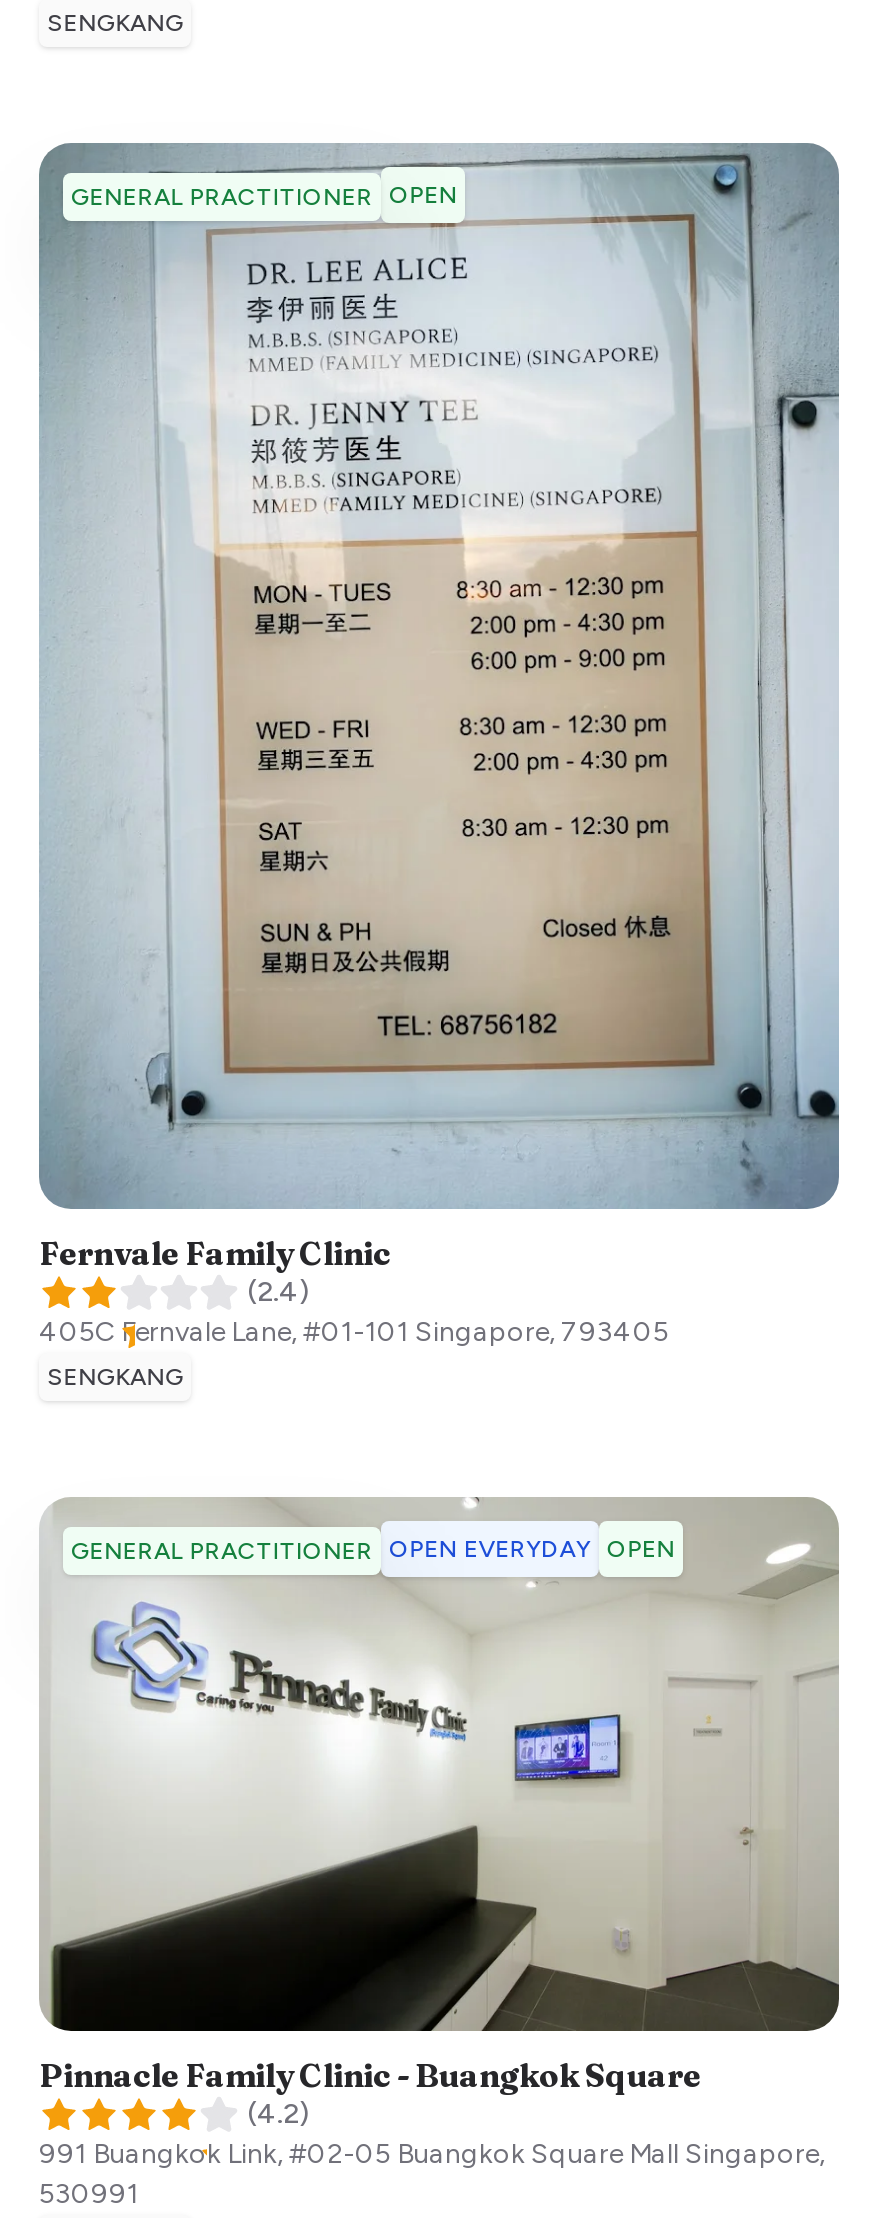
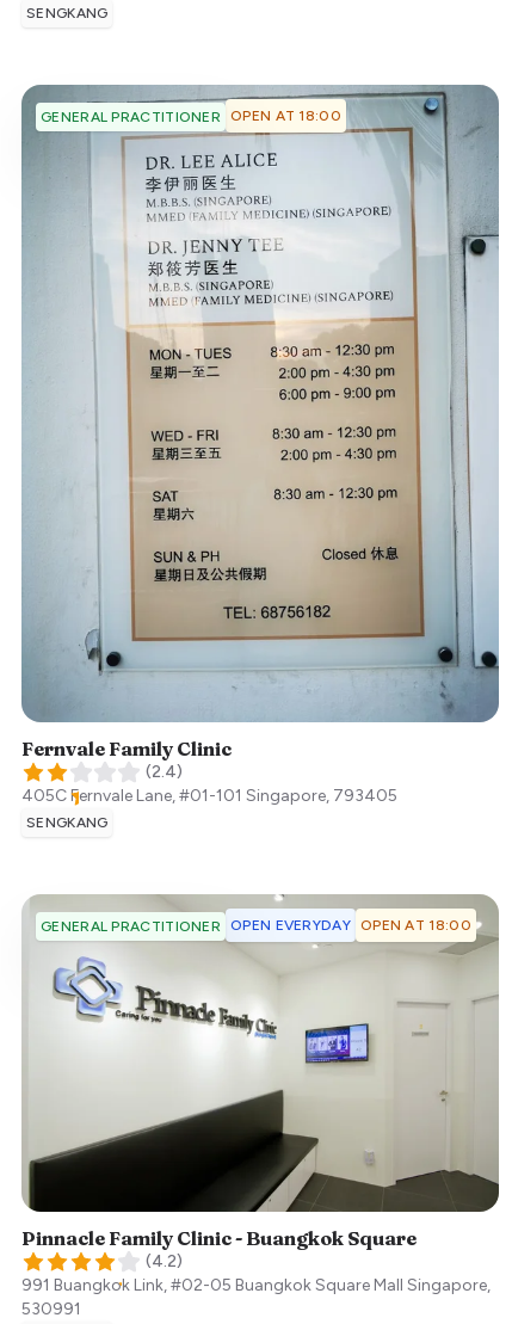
- GENERAL PRACTITIONER OPEN
+ GENERAL PRACTITIONER OPEN AT 18:00

- GENERAL PRACTITIONER OPEN EVERYDAY OPEN
+ GENERAL PRACTITIONER OPEN EVERYDAY OPEN AT 18:00
